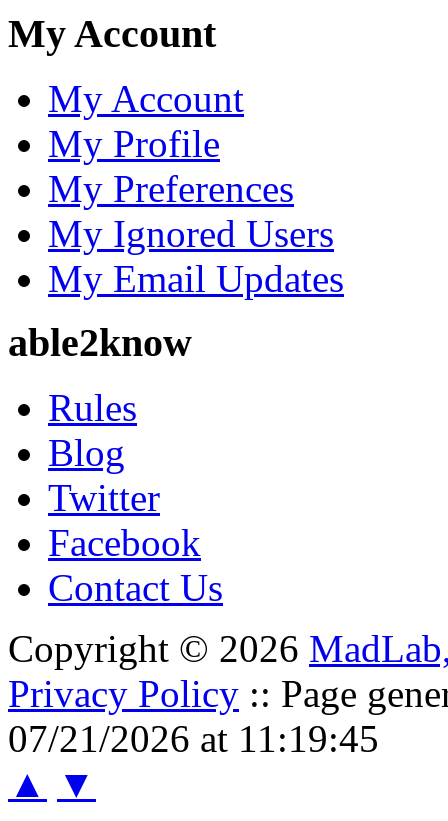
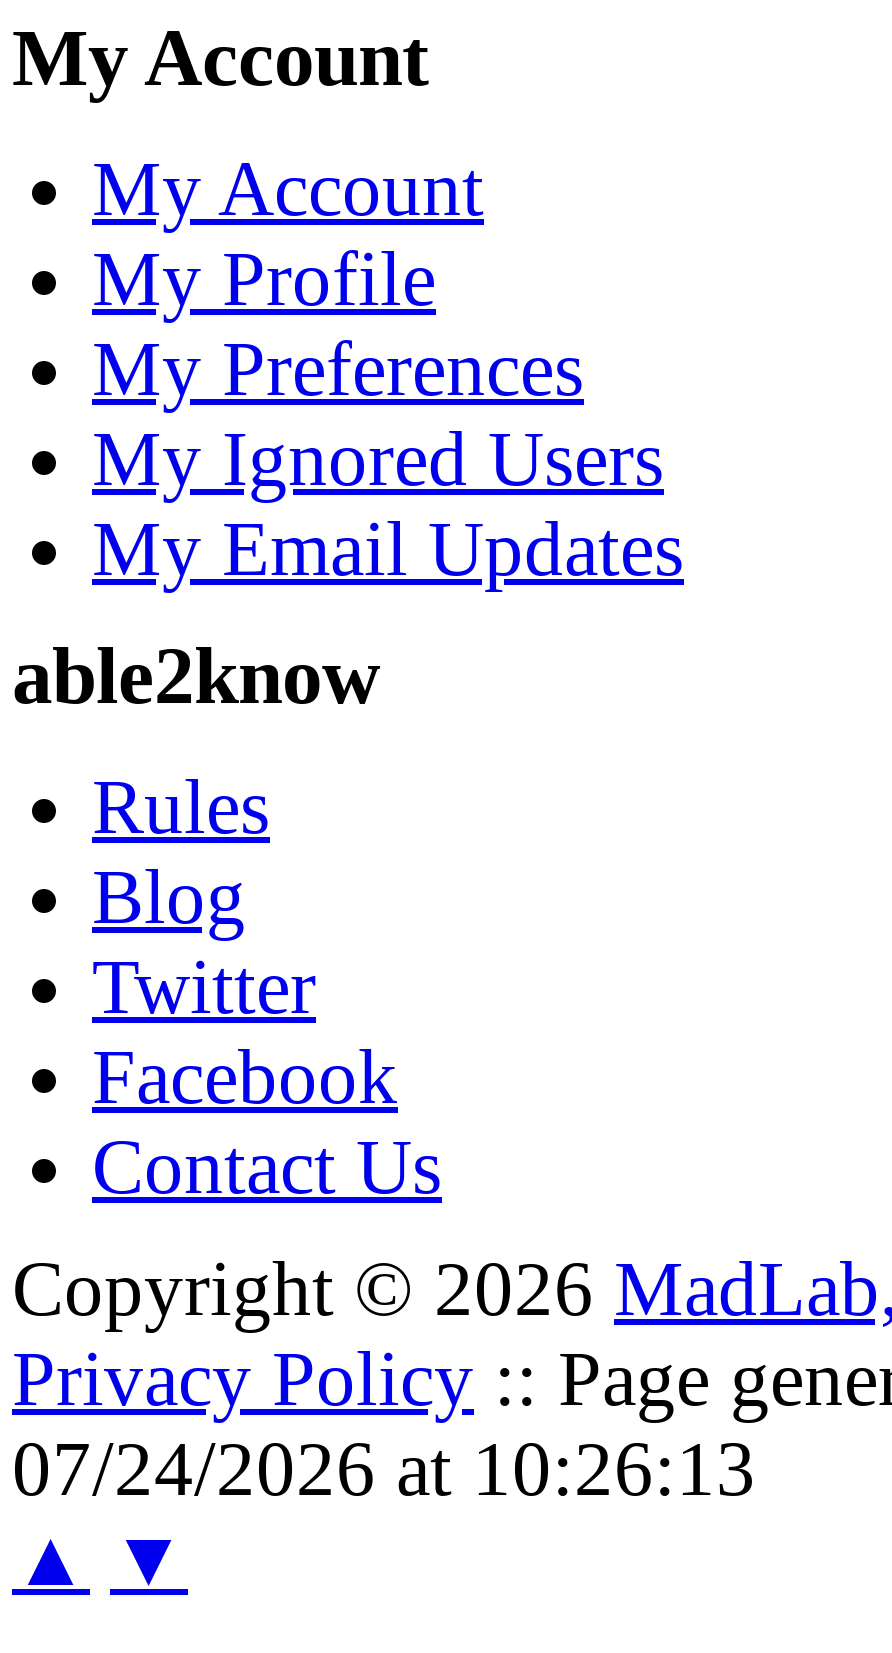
- 07/21/2026 at 11:19:45
+ 07/24/2026 at 10:26:13
